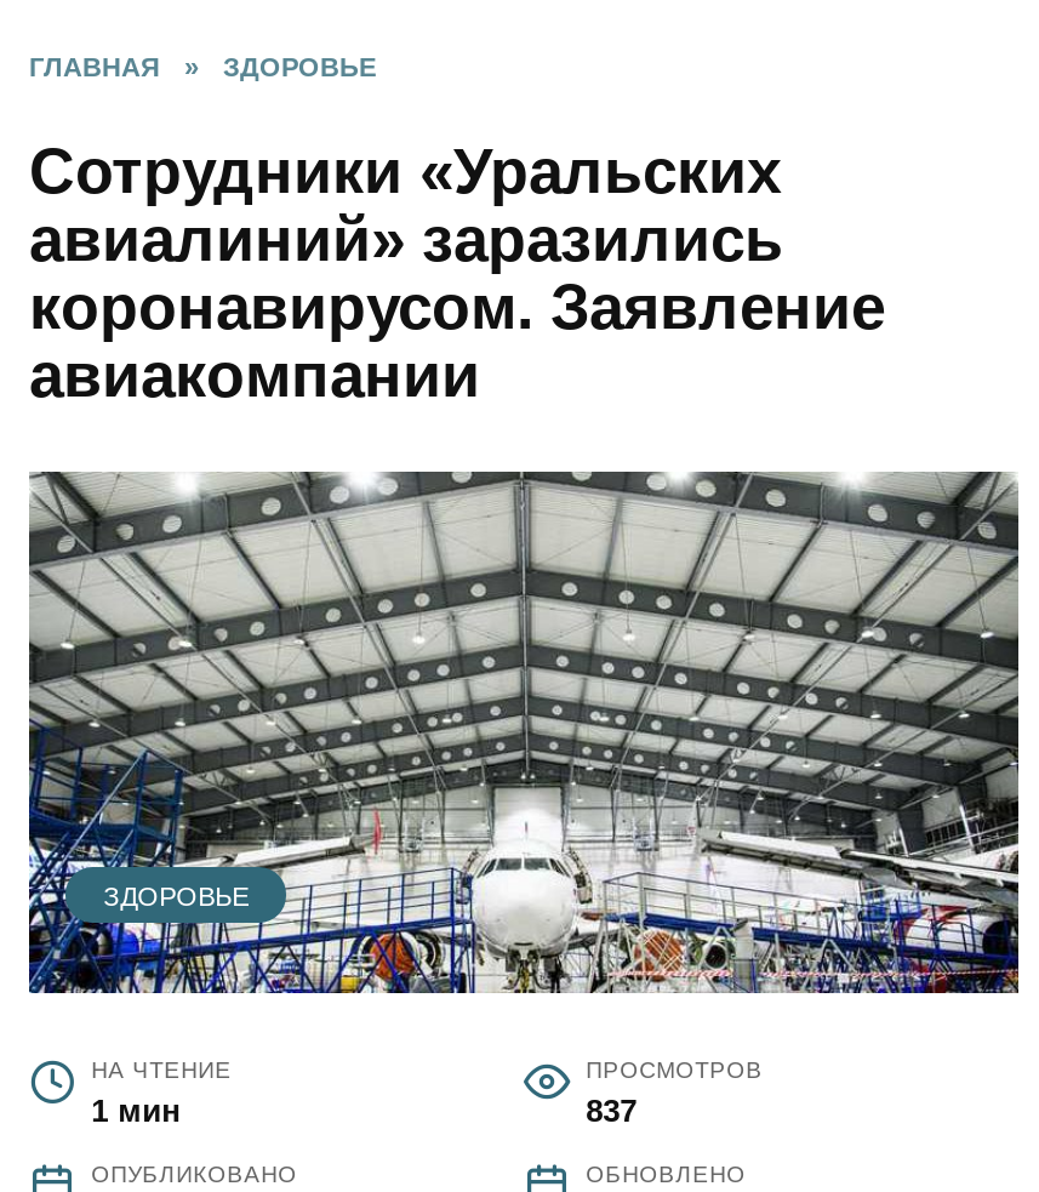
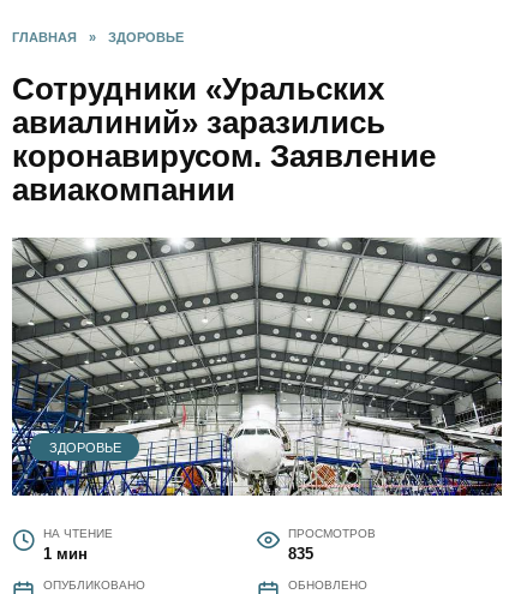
- 837
+ 835
